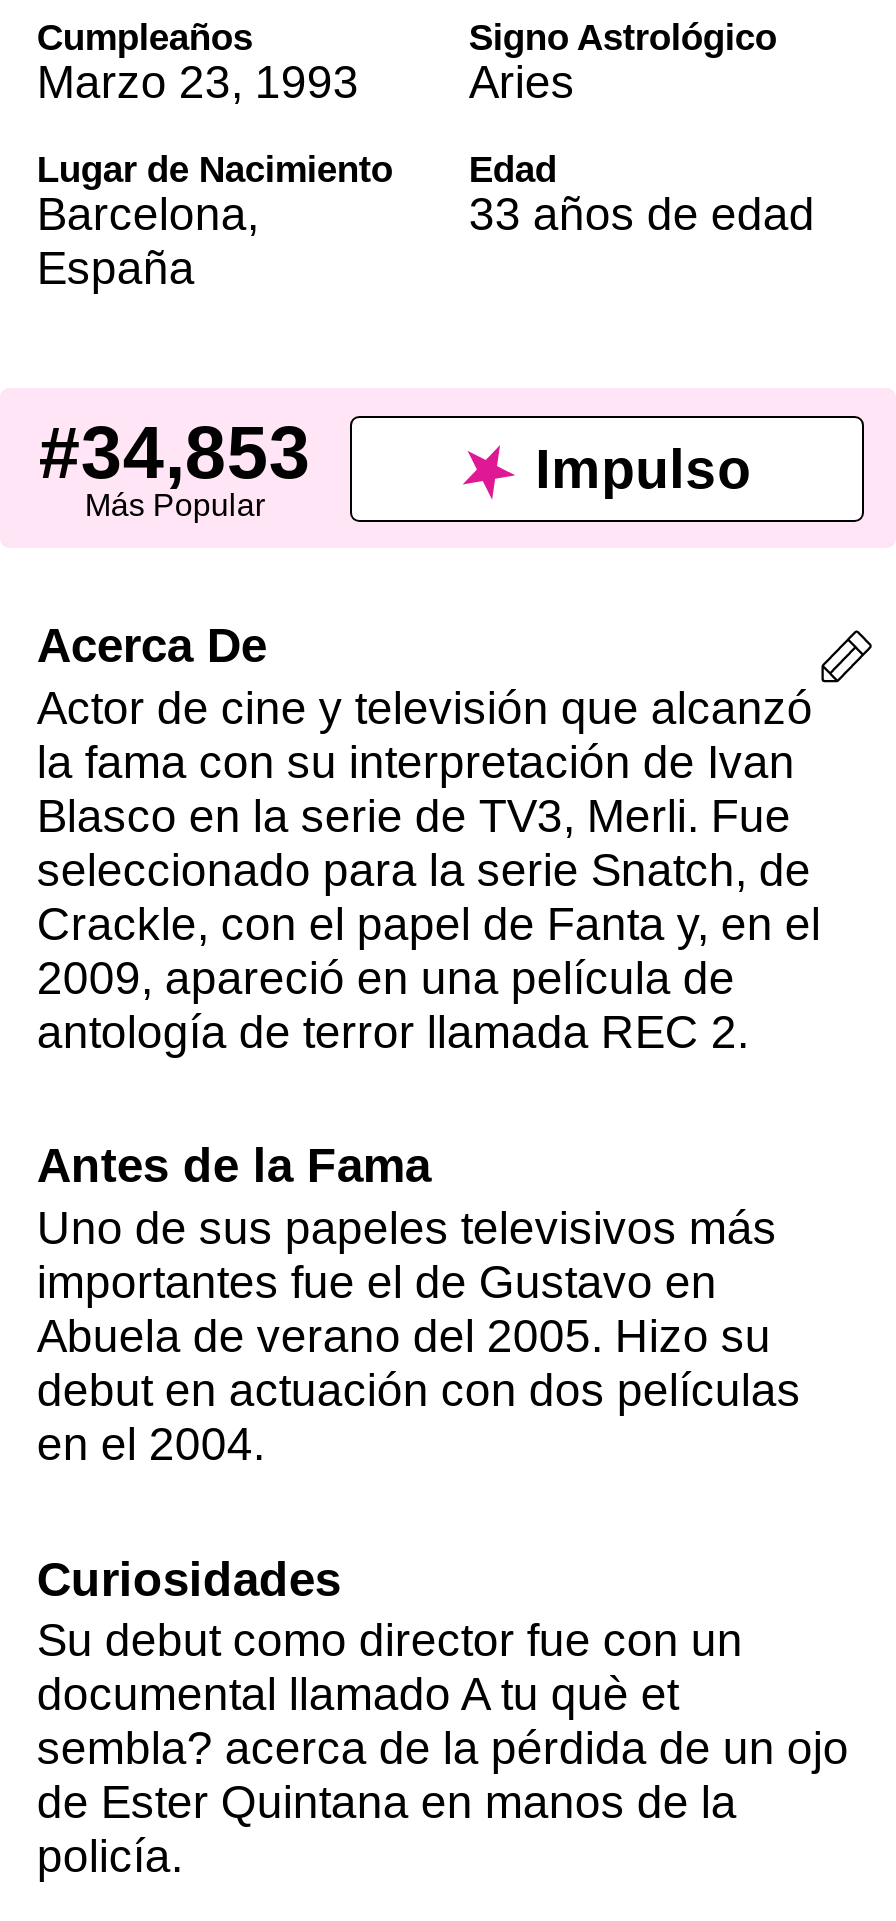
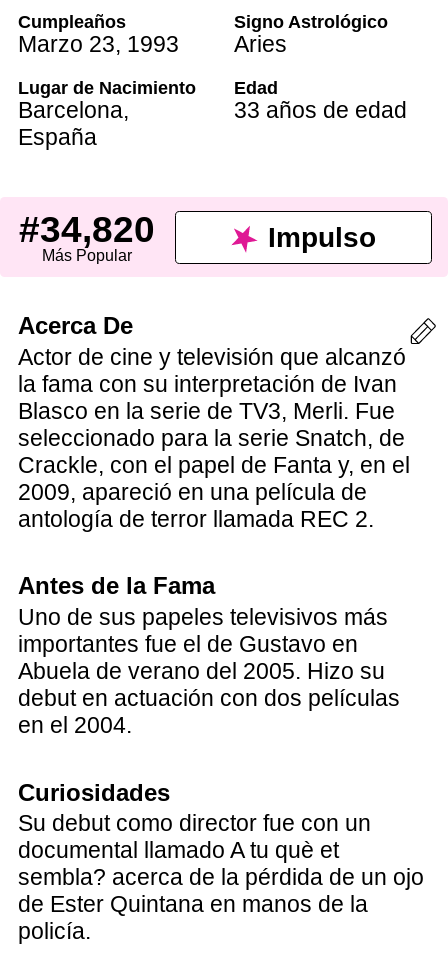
- #34,853
+ #34,820
